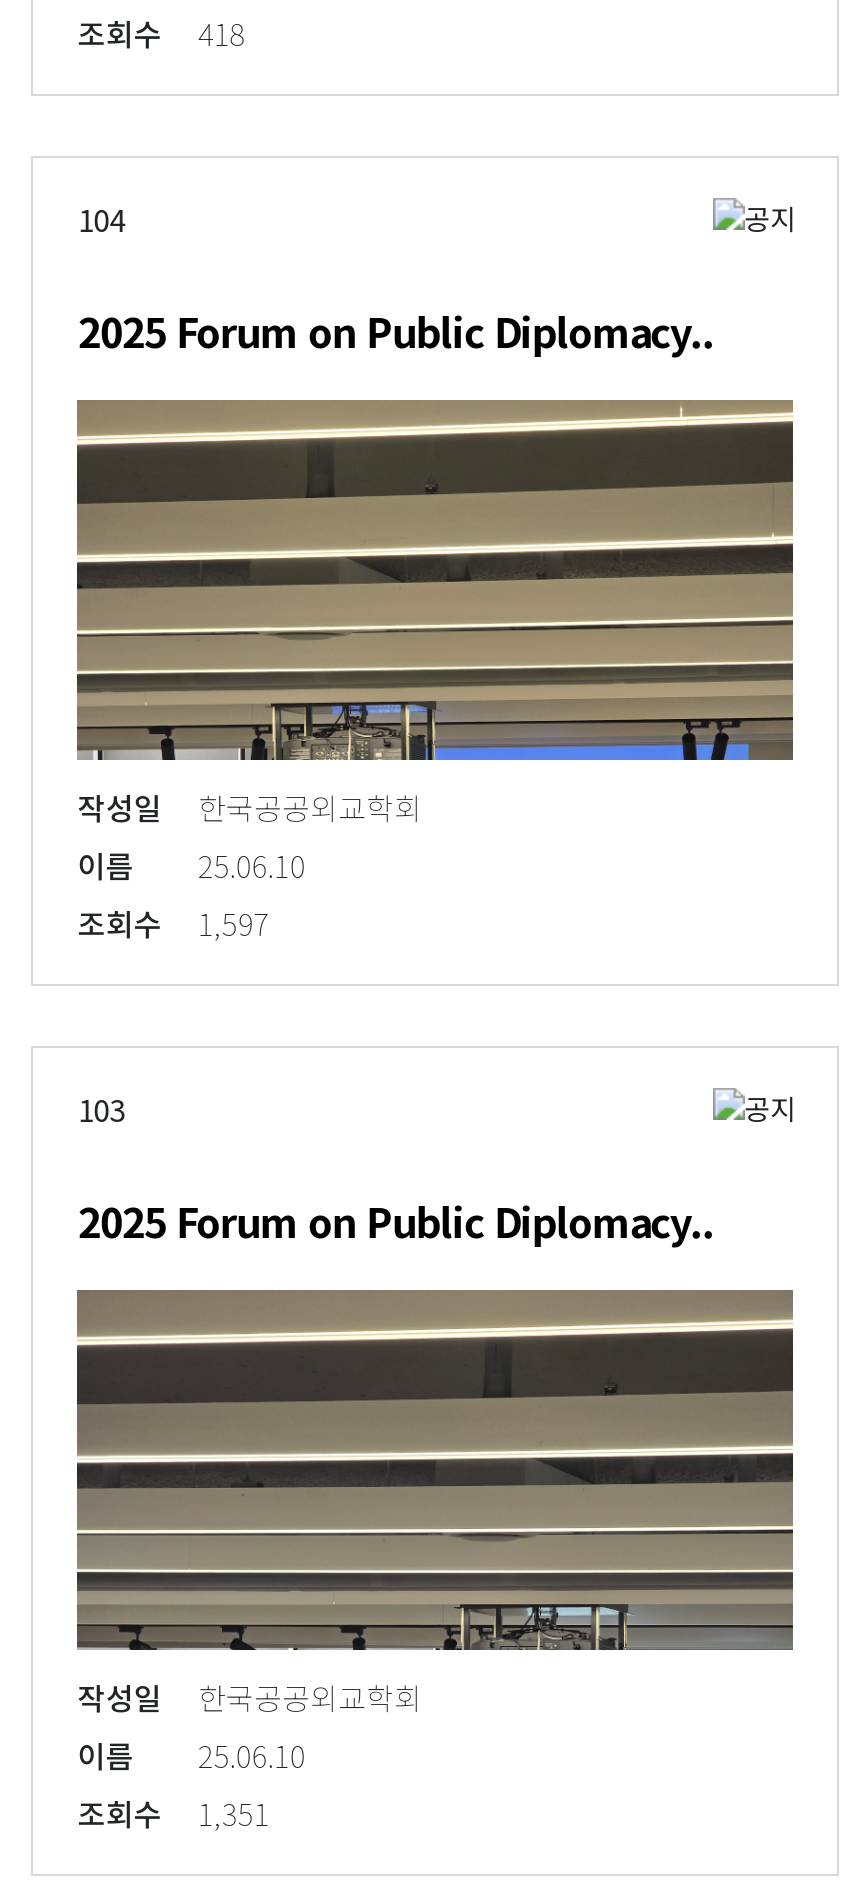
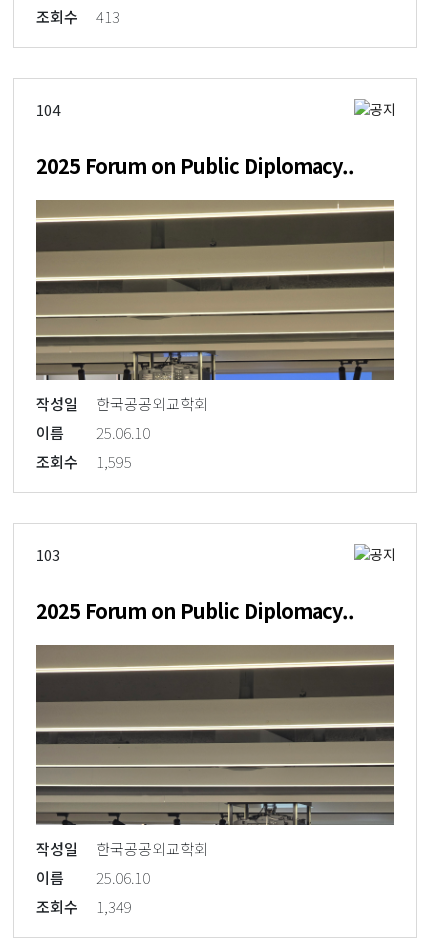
- 조회수 418
+ 조회수 413

- 조회수 1,597
+ 조회수 1,595

- 조회수 1,351
+ 조회수 1,349
